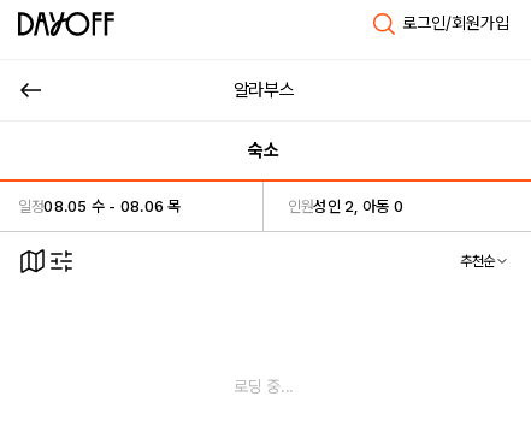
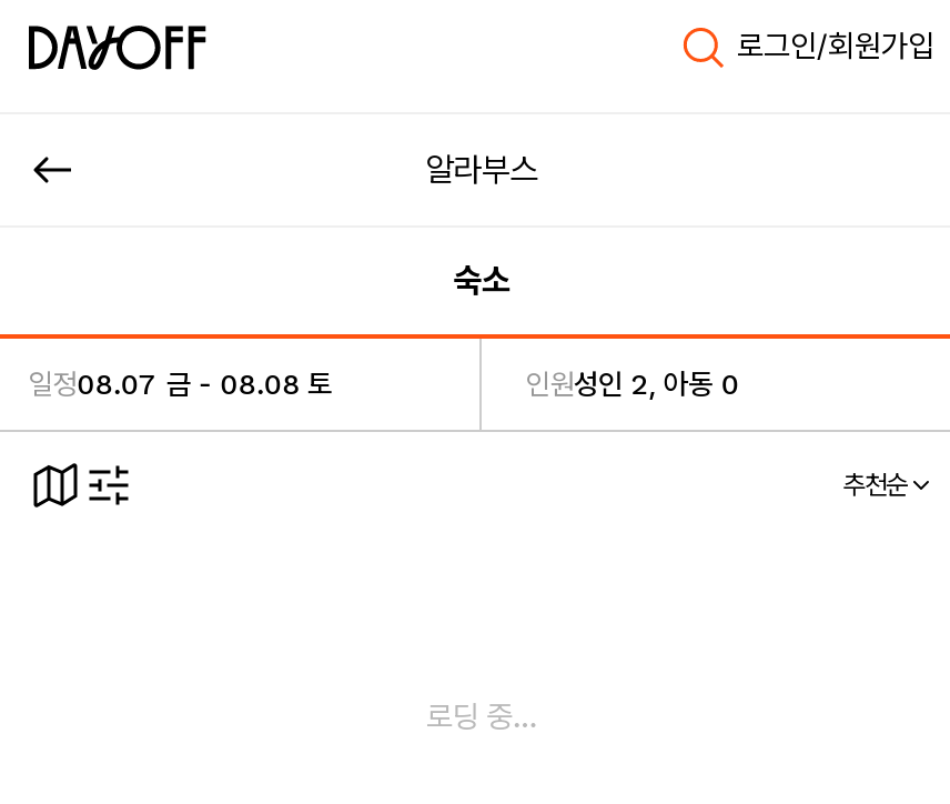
- 일정08.05 수 - 08.06 목
+ 일정08.07 금 - 08.08 토
